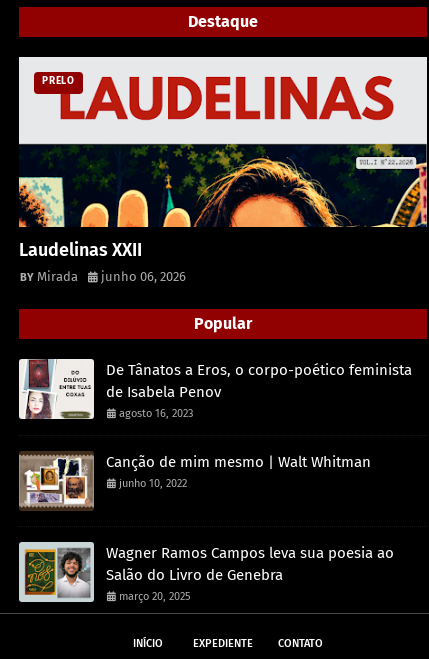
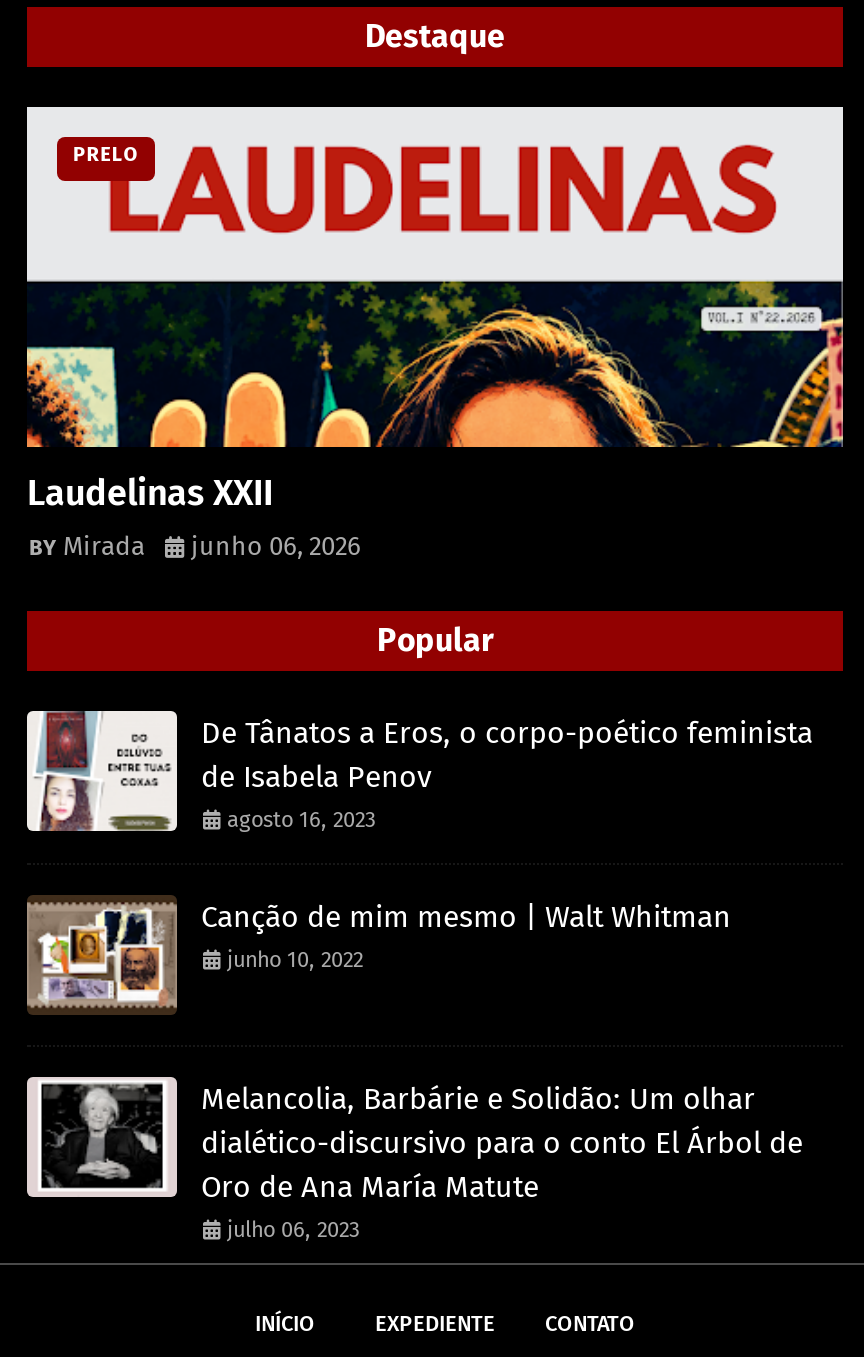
- [image]
- Wagner Ramos Campos leva sua poesia ao
- Salão do Livro de Genebra
- março 20, 2025
+ [image]
+ Melancolia, Barbárie e Solidão: Um olhar
+ dialético-discursivo para o conto El Árbol de
+ Oro de Ana María Matute
+ julho 06, 2023
